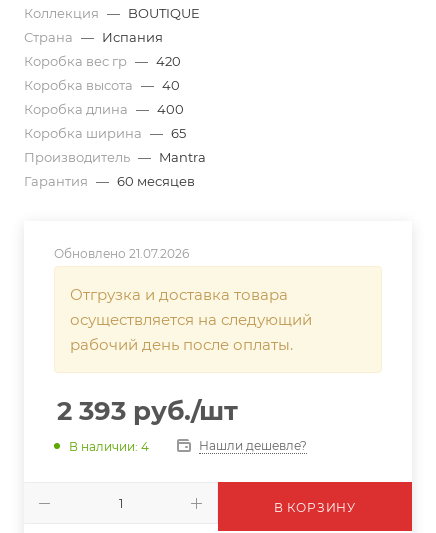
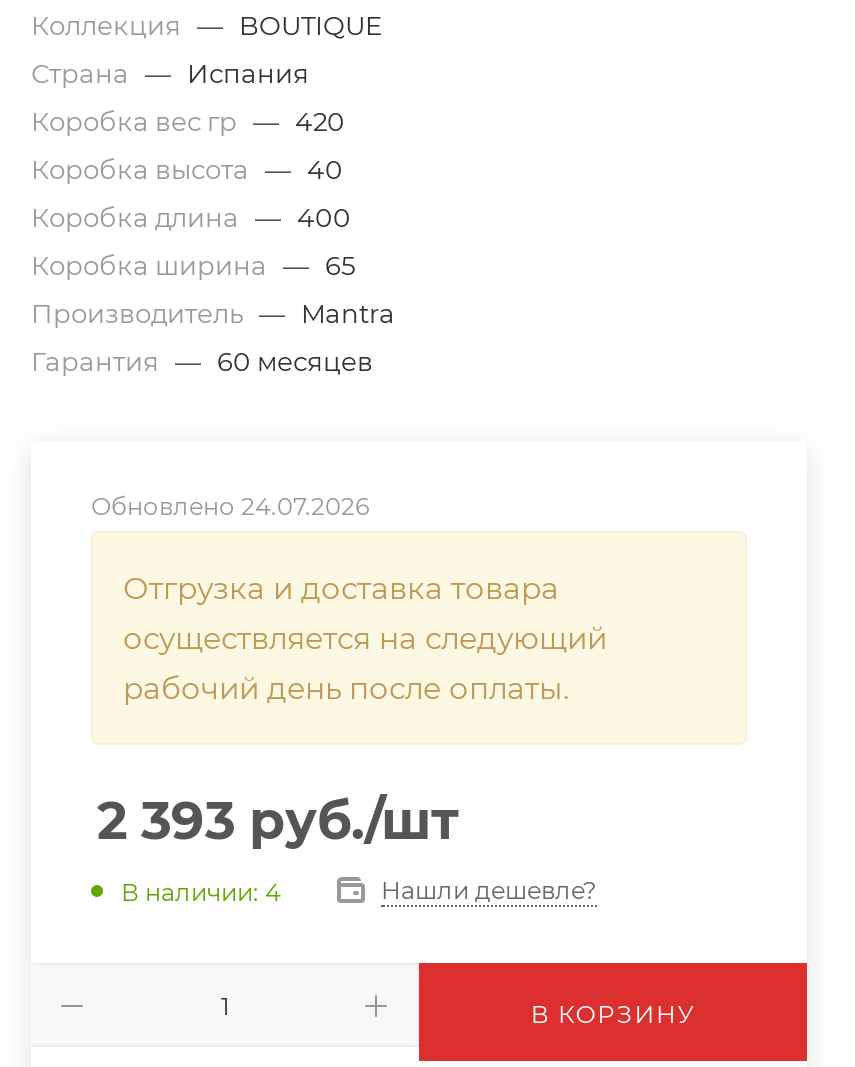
- Обновлено 21.07.2026
+ Обновлено 24.07.2026
